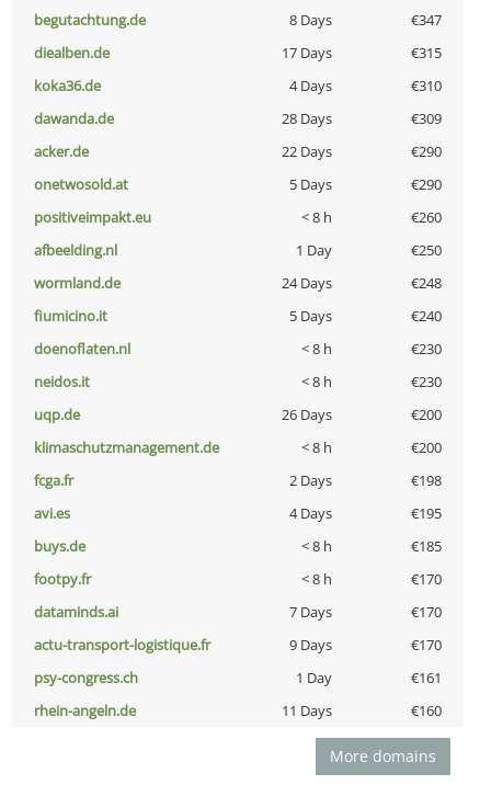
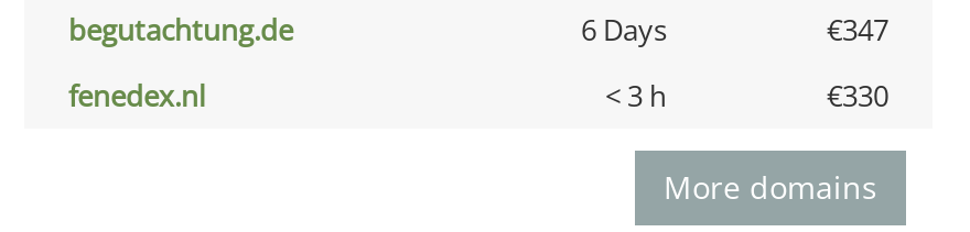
- 8 Days
+ 6 Days

- diealben.de
- 17 Days
- €315
- koka36.de
- 4 Days
- €310
- dawanda.de
- 28 Days
- €309
- acker.de
- 22 Days
- €290
- onetwosold.at
- 5 Days
- €290
- positiveimpakt.eu
- < 8 h
- €260
- afbeelding.nl
- 1 Day
- €250
- wormland.de
- 24 Days
- €248
- fiumicino.it
- 5 Days
- €240
- doenoflaten.nl
- < 8 h
- €230
- neidos.it
- < 8 h
- €230
- uqp.de
- 26 Days
- €200
- klimaschutzmanagement.de
- < 8 h
- €200
- fcga.fr
- 2 Days
- €198
- avi.es
- 4 Days
- €195
- buys.de
- < 8 h
- €185
- footpy.fr
- < 8 h
- €170
- dataminds.ai
- 7 Days
- €170
- actu-transport-logistique.fr
- 9 Days
- €170
- psy-congress.ch
- 1 Day
- €161
- rhein-angeln.de
- 11 Days
- €160
+ fenedex.nl
+ < 3 h
+ €330
